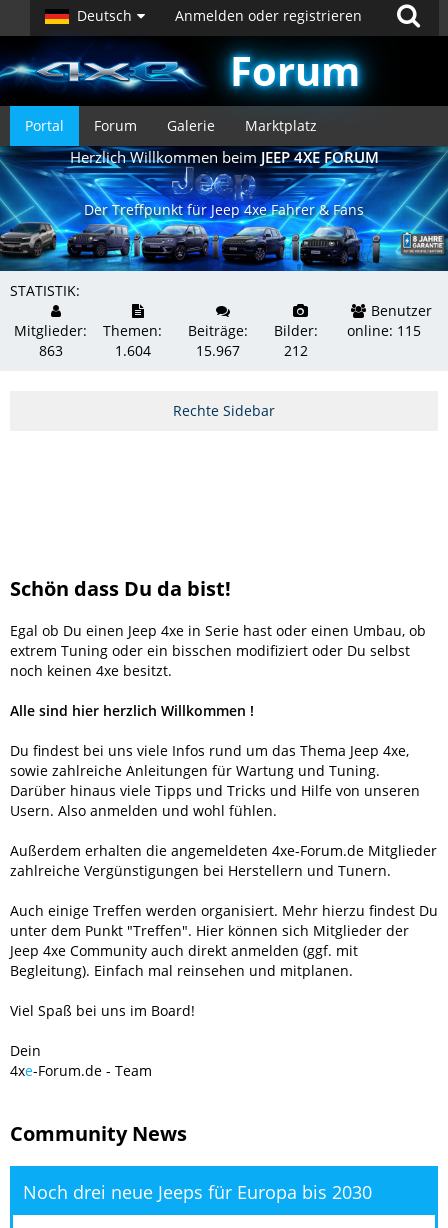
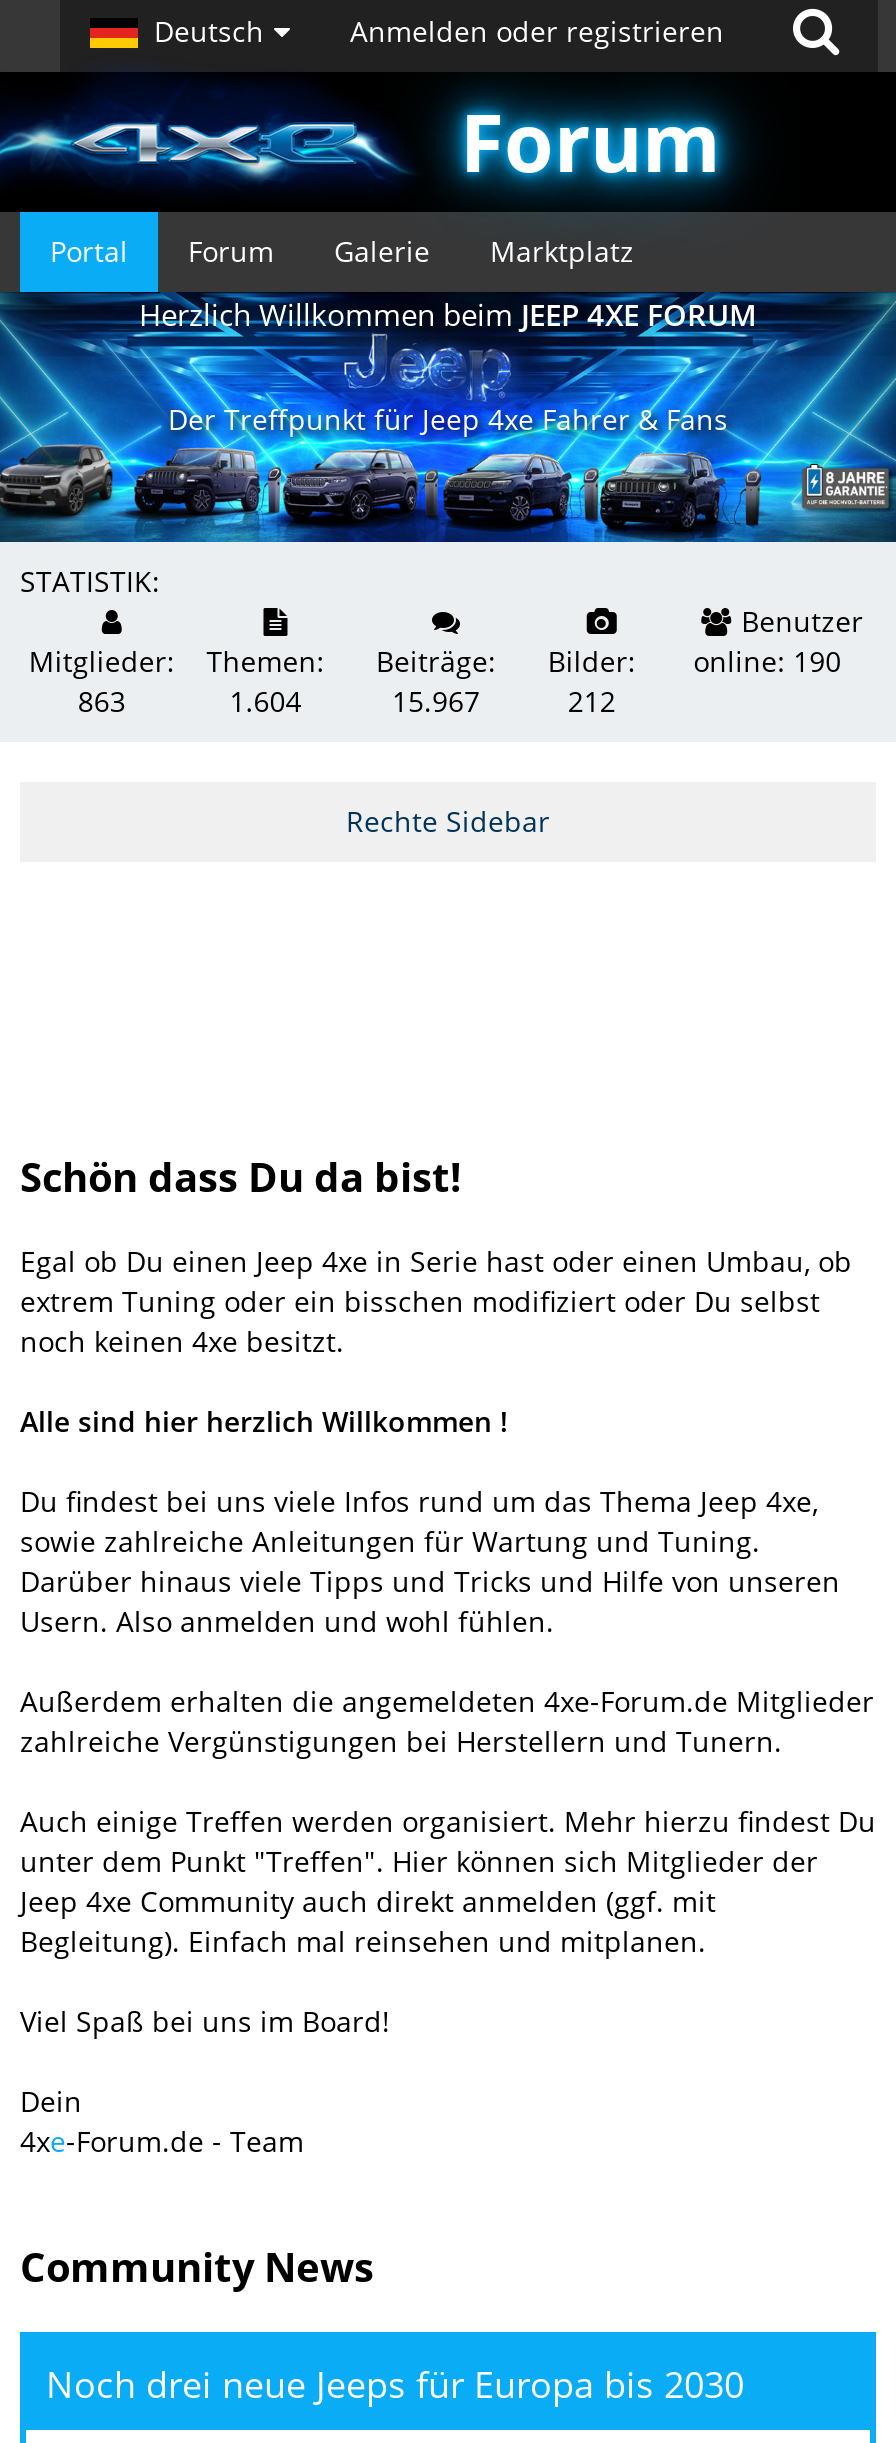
- Mitglieder: Themen: Beiträge: Bilder: online: 115
+ Mitglieder: Themen: Beiträge: Bilder: online: 190
